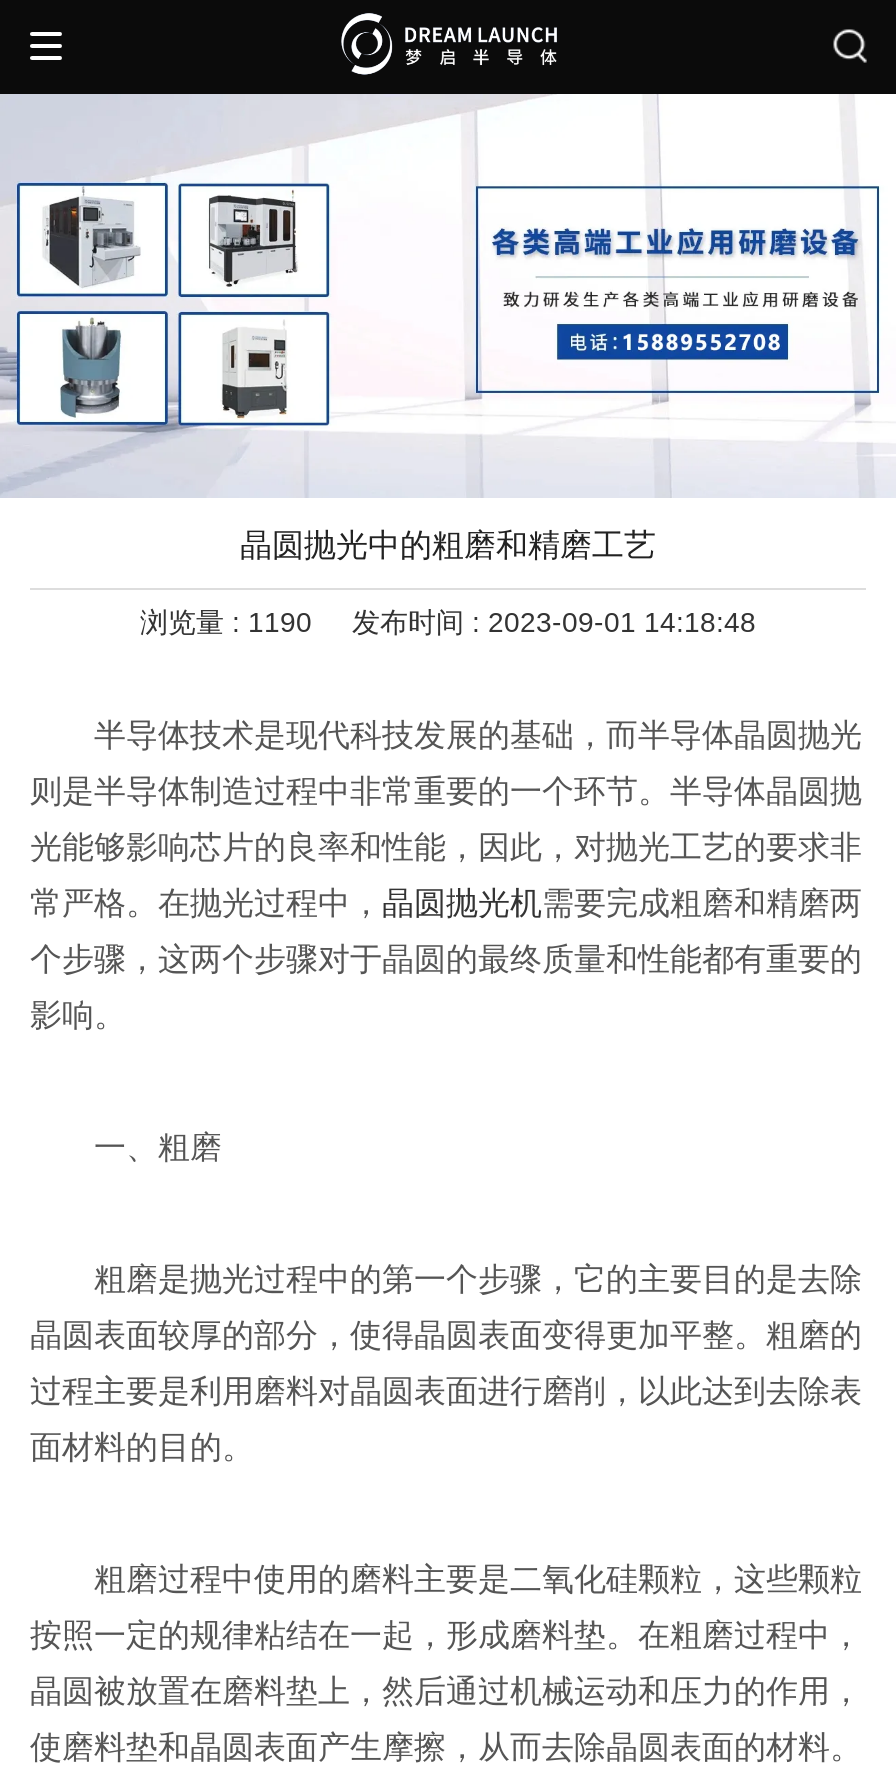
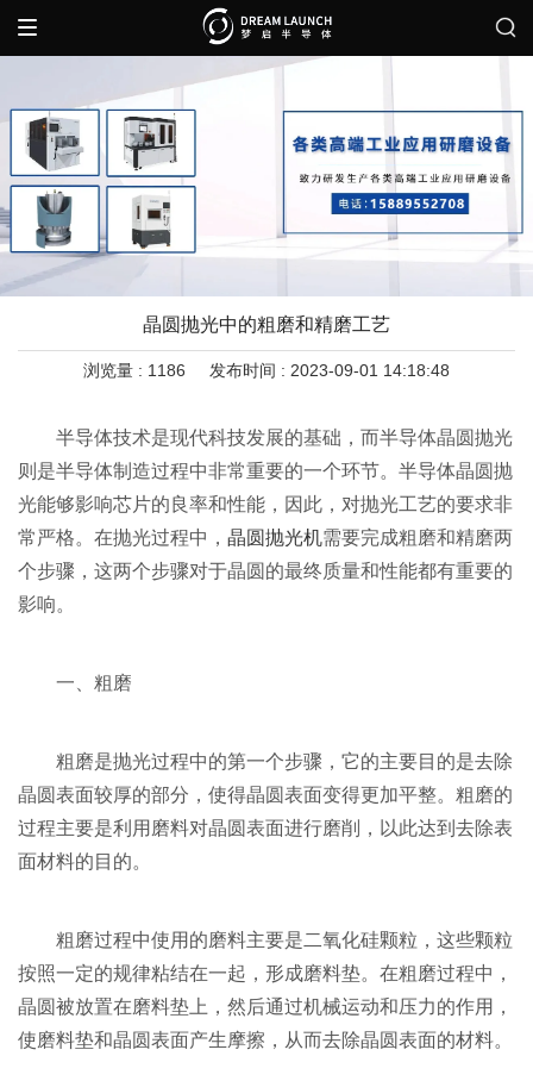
- 浏览量 : 1190 发布时间 : 2023-09-01 14:18:48
+ 浏览量 : 1186 发布时间 : 2023-09-01 14:18:48
